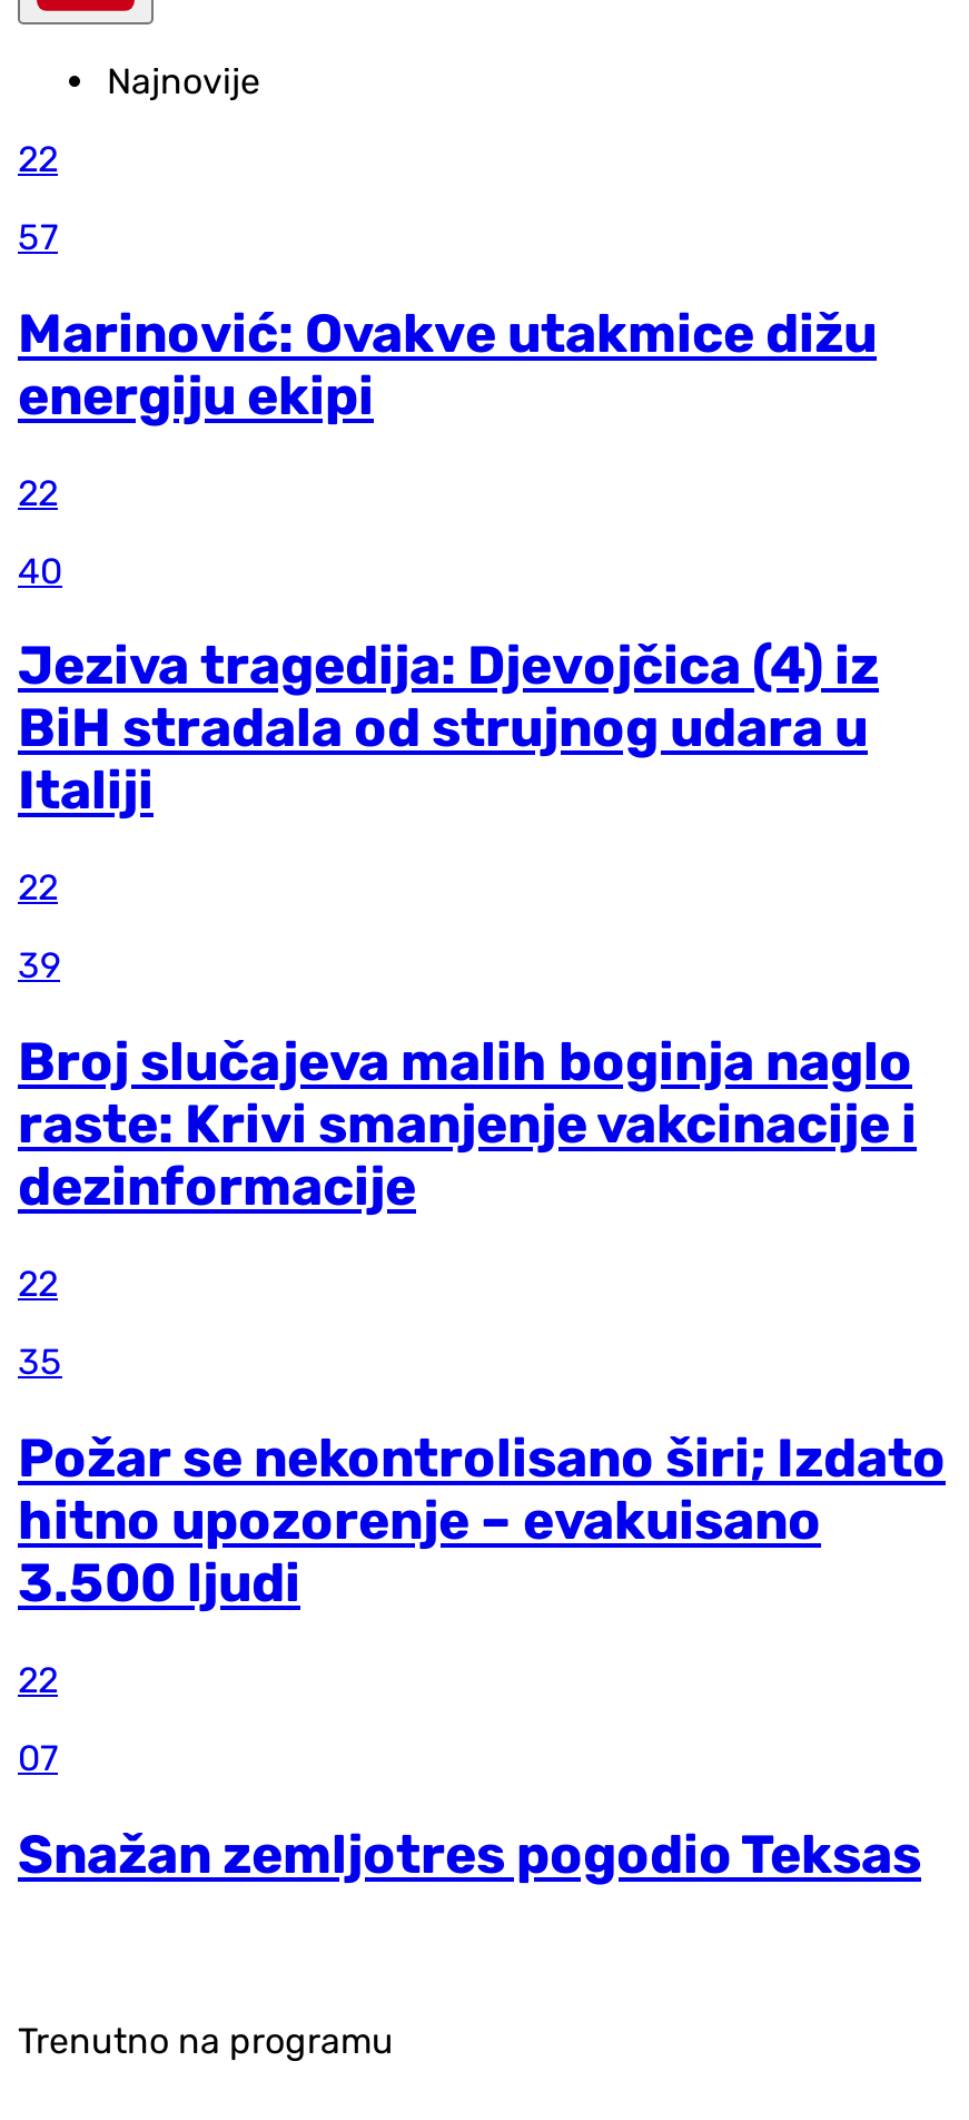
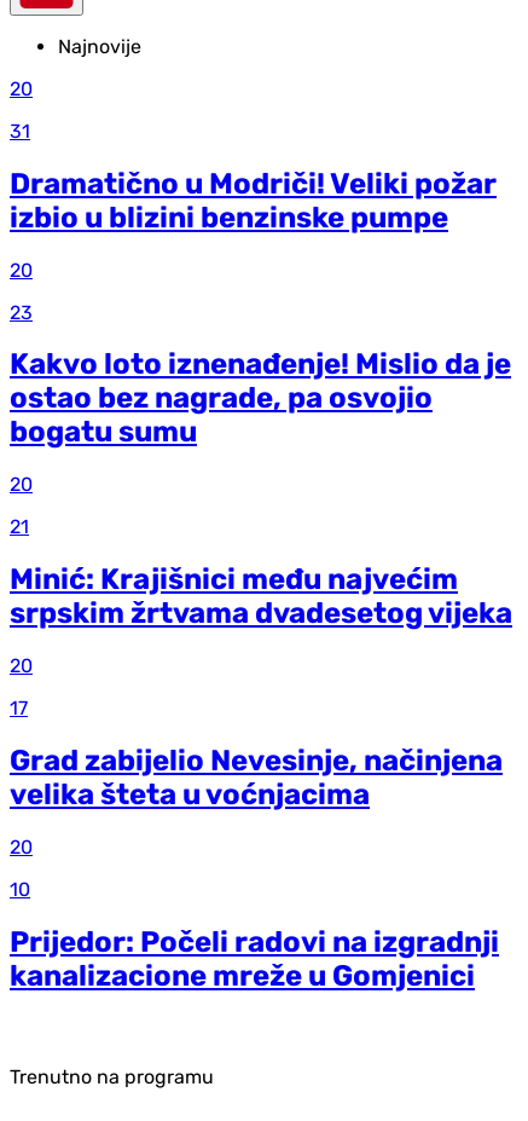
- 22
+ 20

- 57
+ 31

- Marinović: Ovakve utakmice dižu
- energiju ekipi
+ Dramatično u Modriči! Veliki požar
+ izbio u blizini benzinske pumpe

- 22
+ 20

- 40
+ 23

- Jeziva tragedija: Djevojčica (4) iz
- BiH stradala od strujnog udara u
- Italiji
+ Kakvo loto iznenađenje! Mislio da je
+ ostao bez nagrade, pa osvojio
+ bogatu sumu

- 22
+ 20

- 39
+ 21

- Broj slučajeva malih boginja naglo
- raste: Krivi smanjenje vakcinacije i
- dezinformacije
+ Minić: Krajišnici među najvećim
+ srpskim žrtvama dvadesetog vijeka

- 22
+ 20

- 35
+ 17

- Požar se nekontrolisano širi; Izdato
- hitno upozorenje – evakuisano
- 3.500 ljudi
+ Grad zabijelio Nevesinje, načinjena
+ velika šteta u voćnjacima

- 22
+ 20

- 07
+ 10

- Snažan zemljotres pogodio Teksas
+ Prijedor: Počeli radovi na izgradnji
+ kanalizacione mreže u Gomjenici
